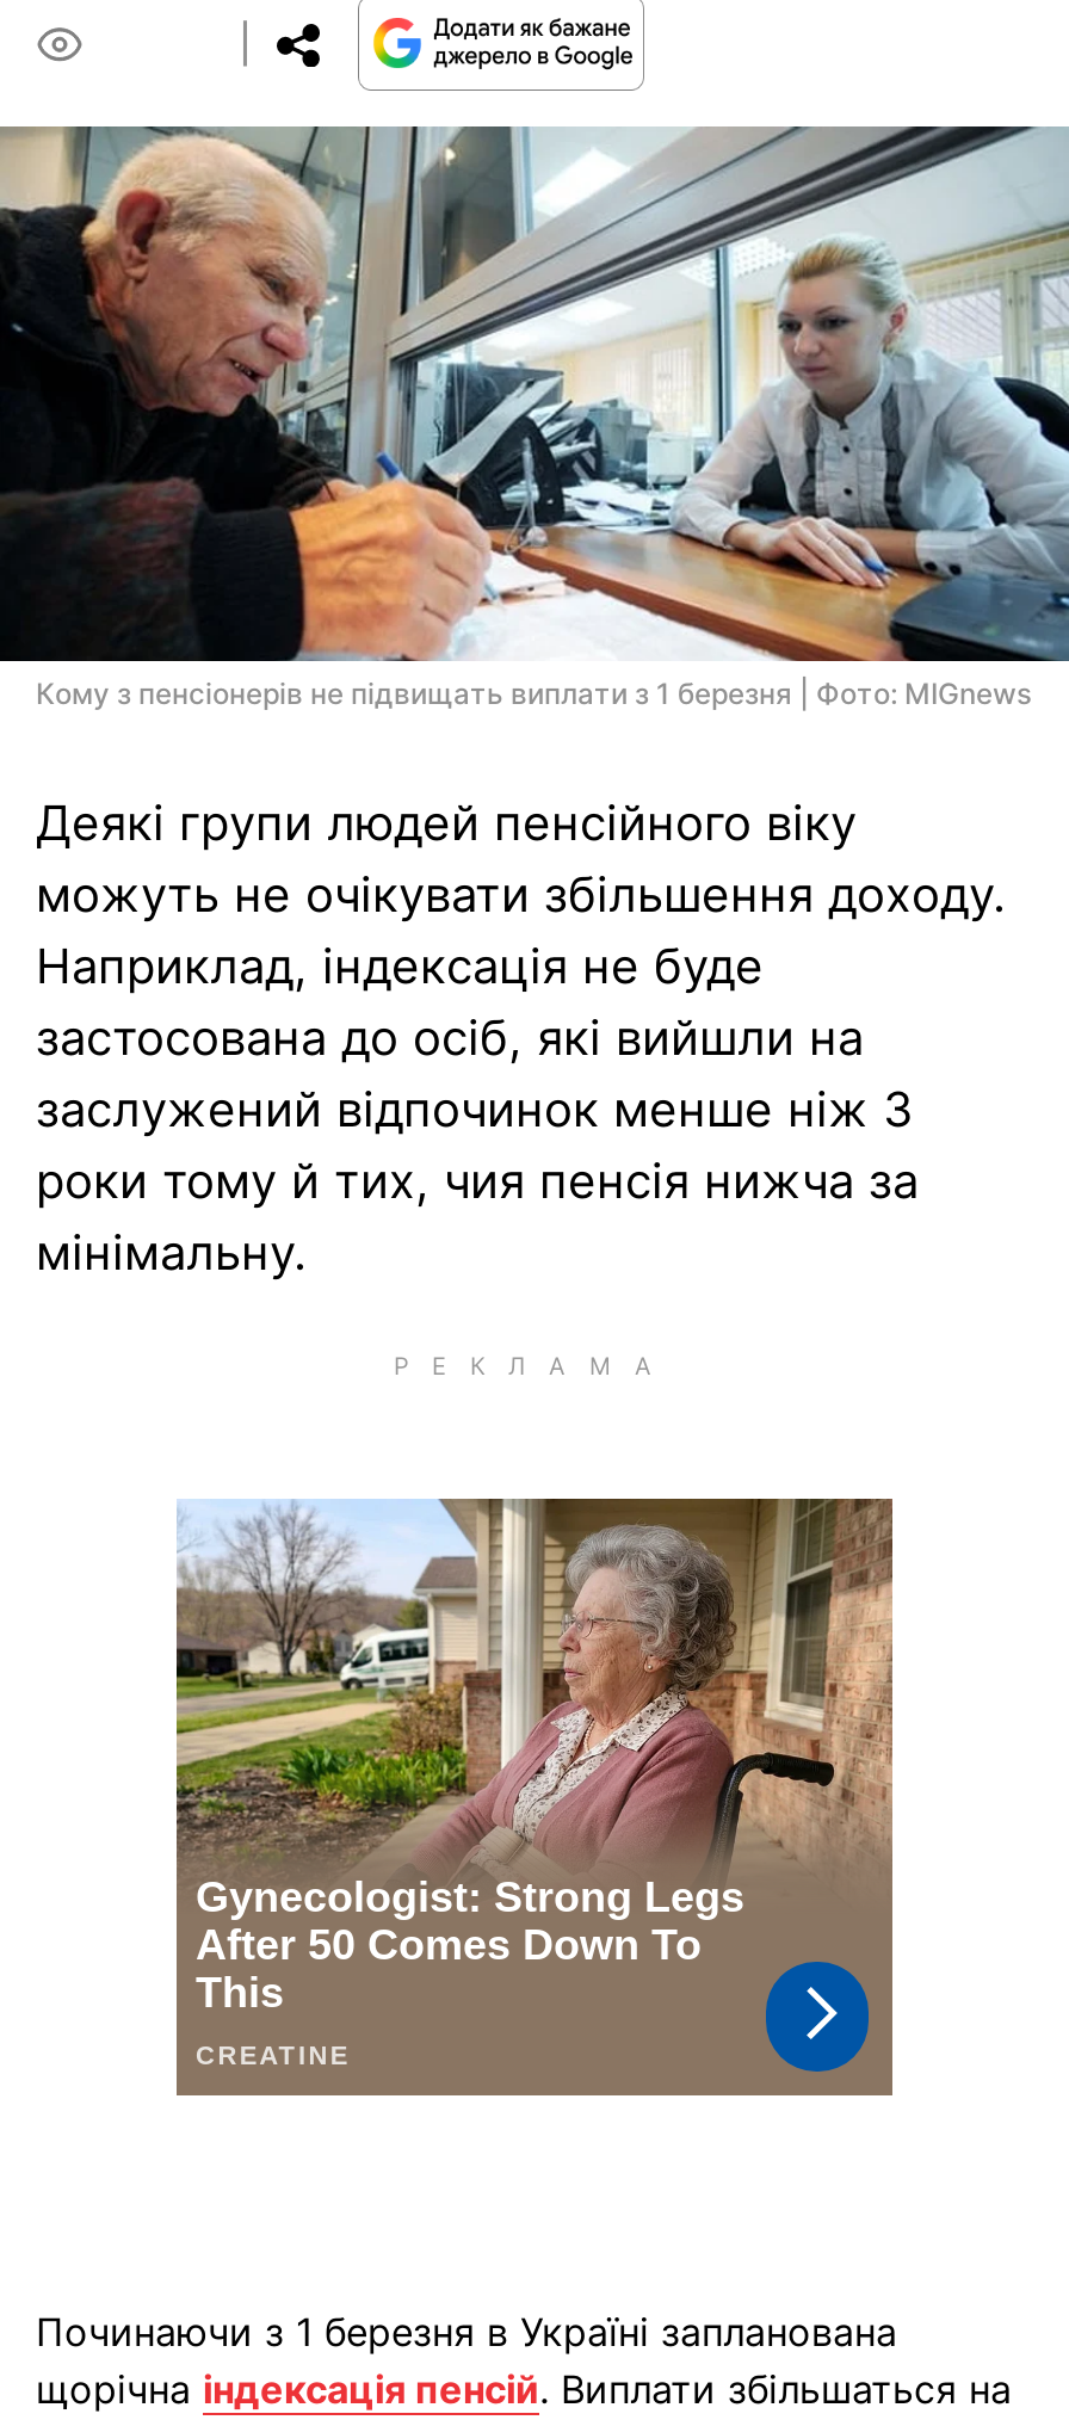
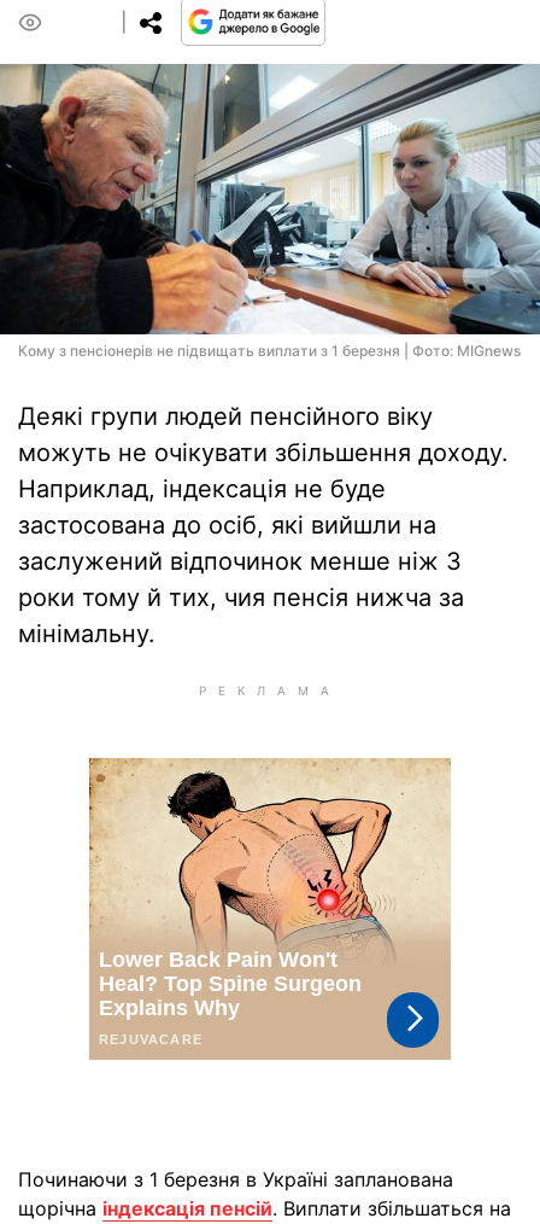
- [image]
+ [image]
